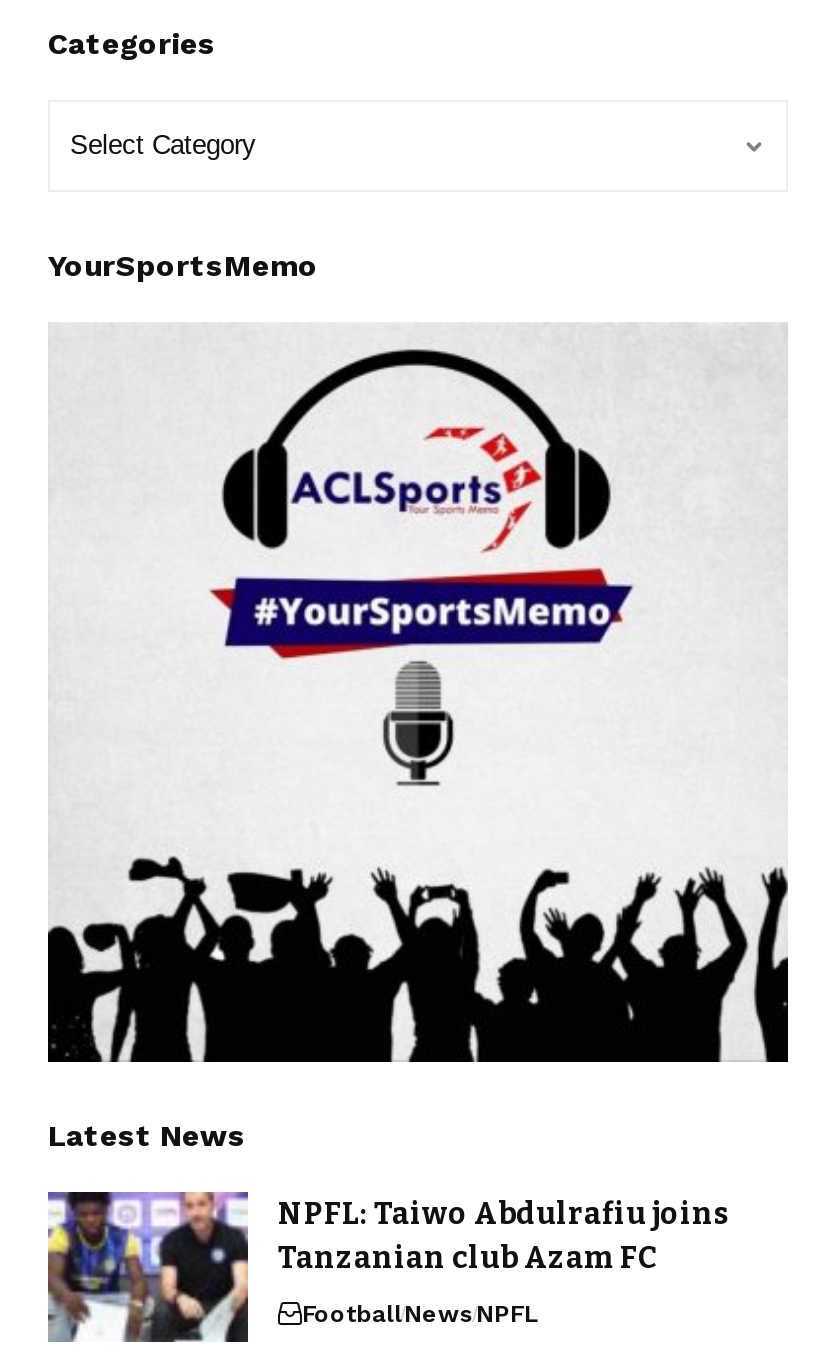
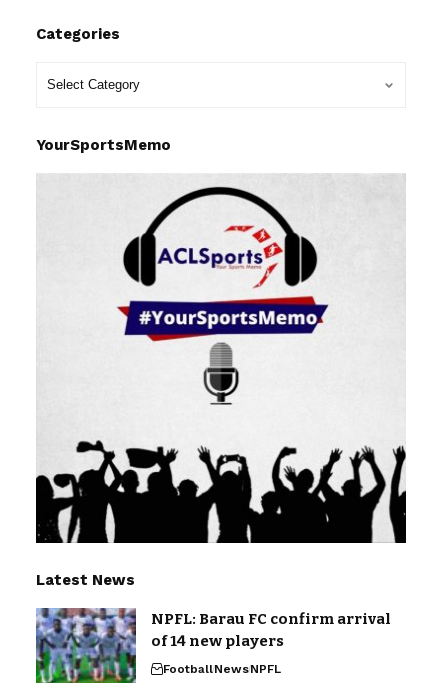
- [image]
- NPFL: Taiwo Abdulrafiu joins
- Tanzanian club Azam FC
+ [image]
+ NPFL: Barau FC confirm arrival
+ of 14 new players
